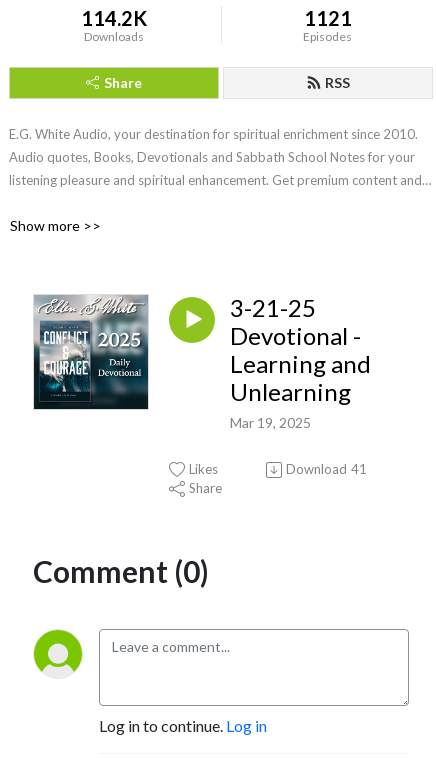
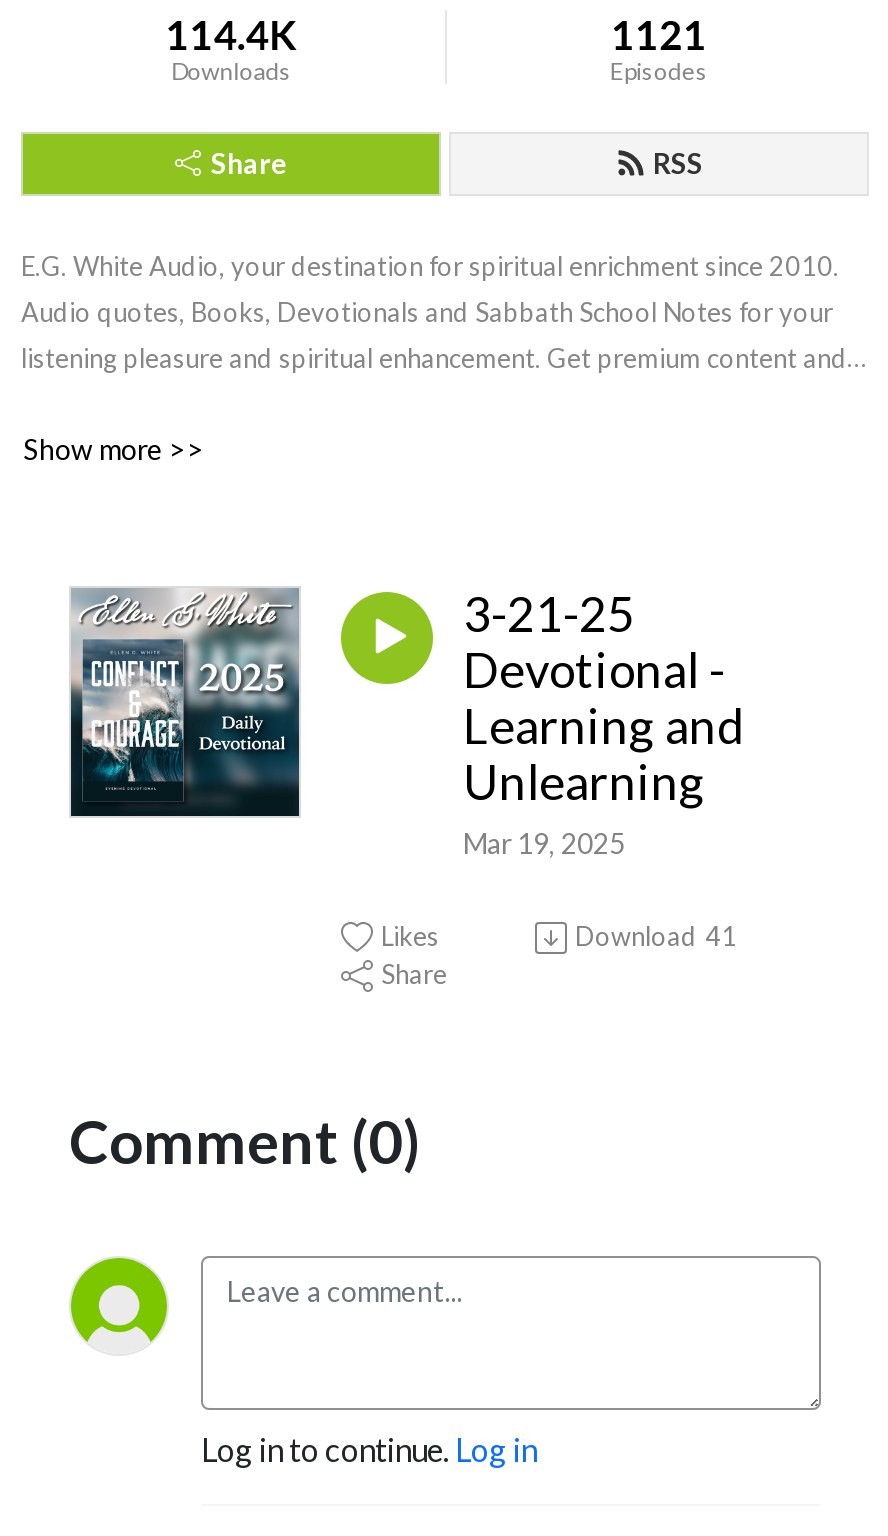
- 114.2K
+ 114.4K
